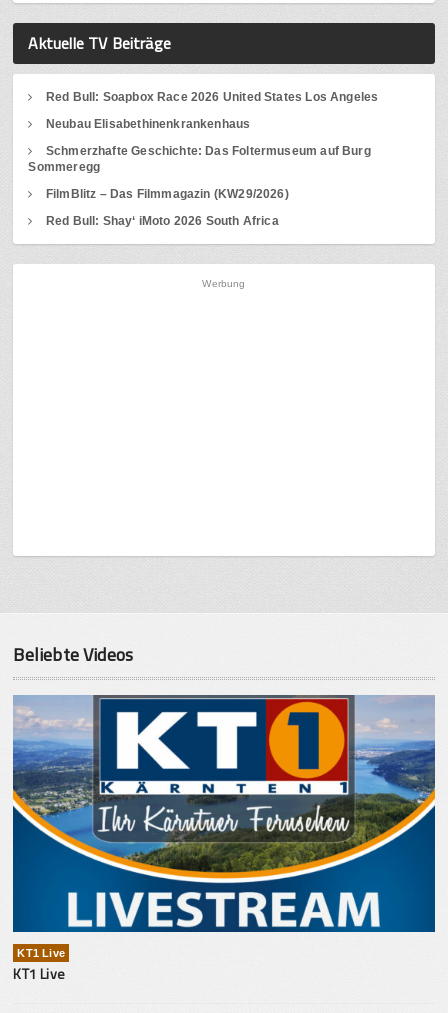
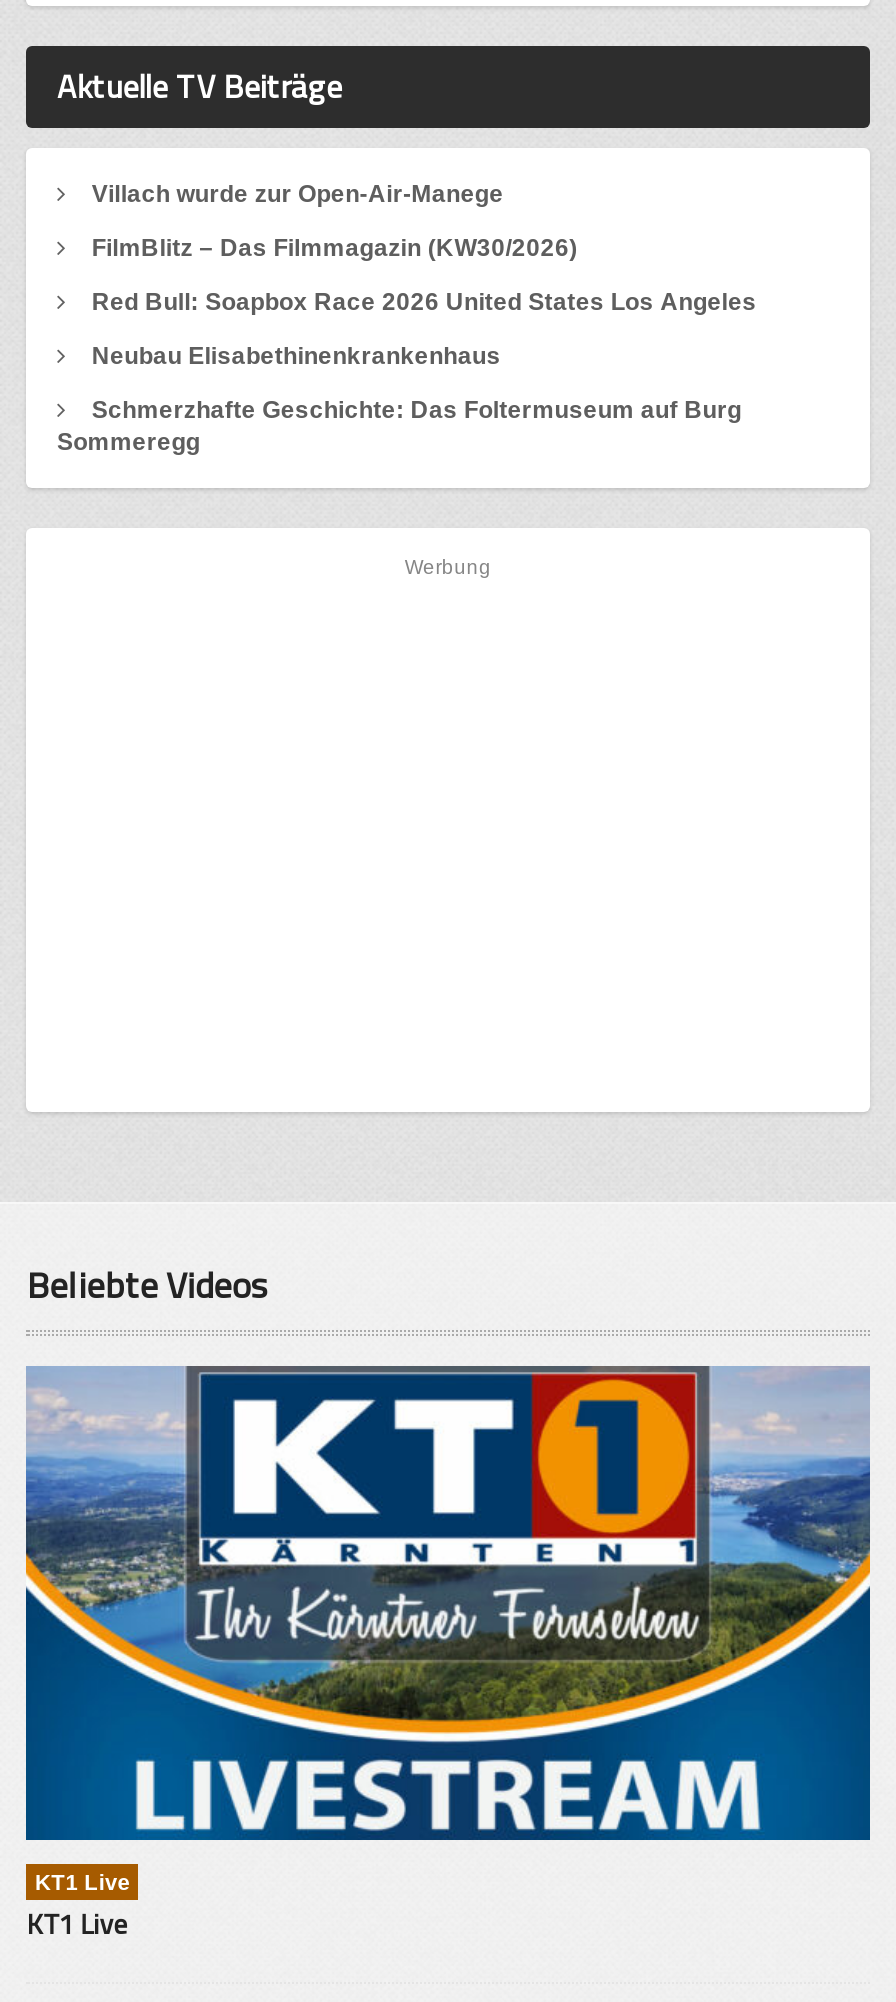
+ Villach wurde zur Open-Air-Manege
+ FilmBlitz – Das Filmmagazin (KW30/2026)

moved down: Red Bull: Soapbox Race 2026 United States Los Angeles | Neubau Elisabethinenkrankenhaus | Schmerzhafte Geschichte: Das Foltermuseum auf Burg | Sommeregg

- FilmBlitz – Das Filmmagazin (KW29/2026)
- Red Bull: Shay‘ iMoto 2026 South Africa
